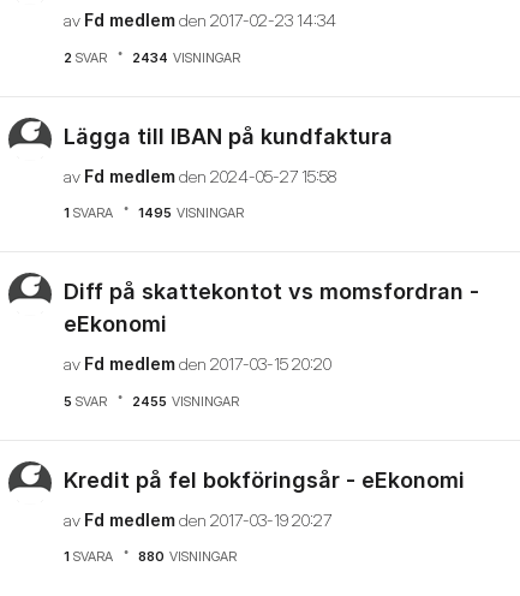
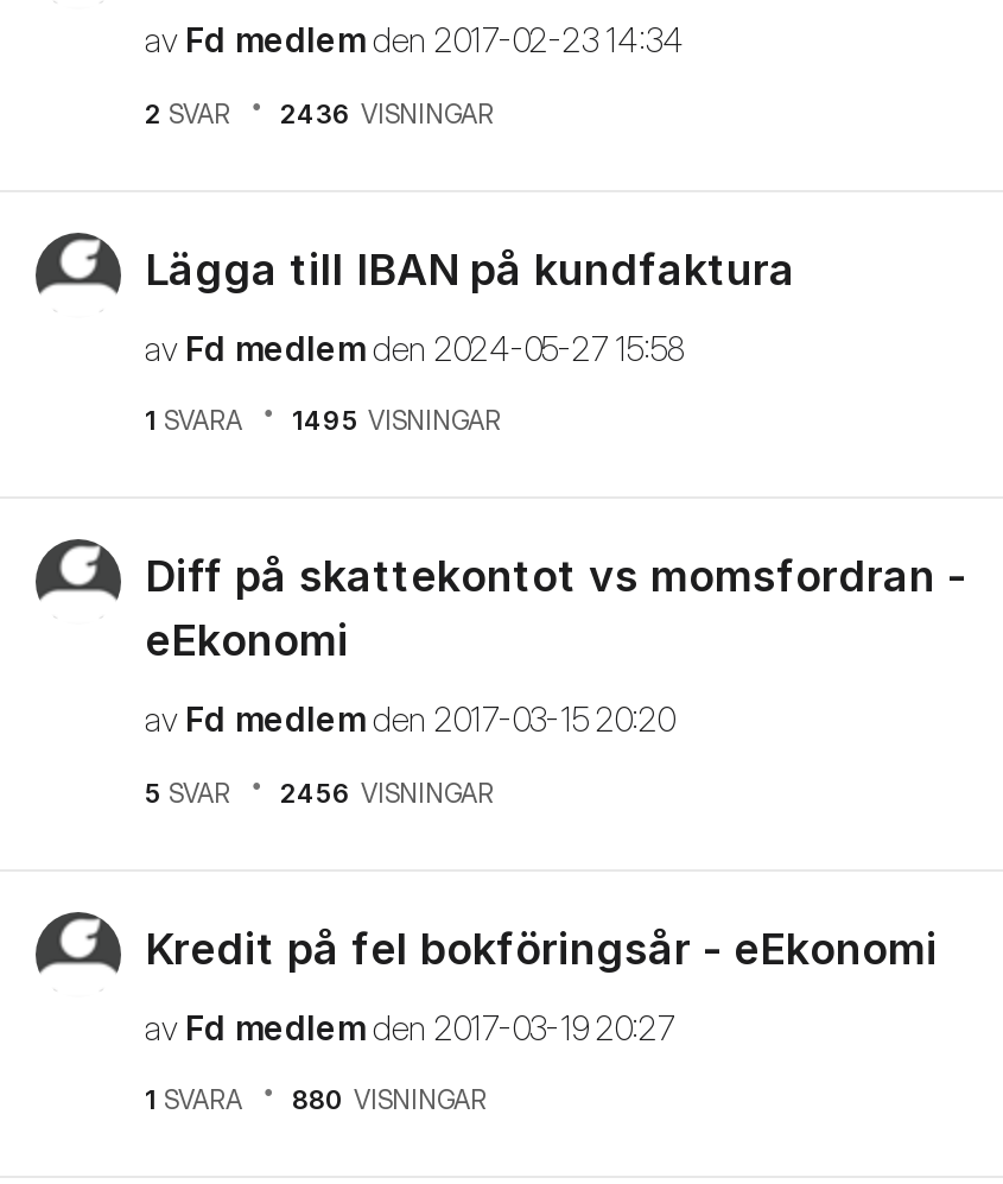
- 2 SVAR 2434 VISNINGAR
+ 2 SVAR 2436 VISNINGAR

- 5 SVAR 2455 VISNINGAR
+ 5 SVAR 2456 VISNINGAR
